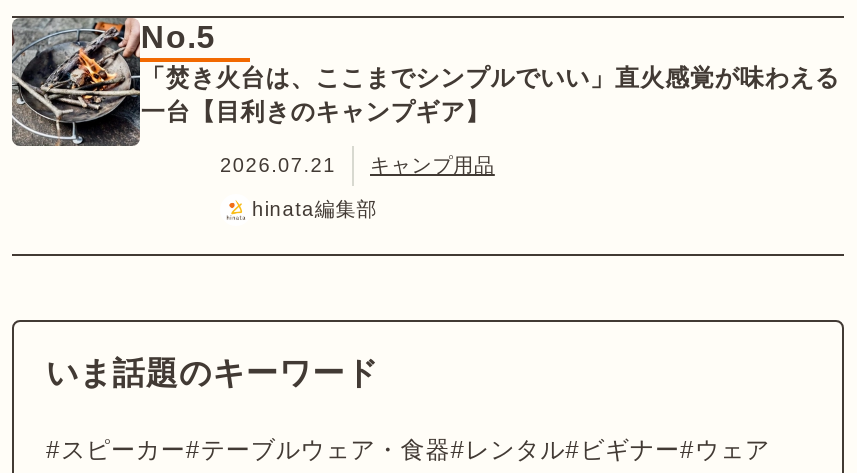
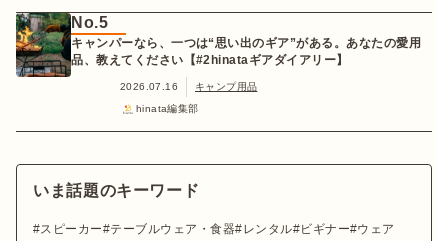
- [image]
- 「焚き火台は、ここまでシンプルでいい」直火感覚が味わえる
- 一台【目利きのキャンプギア】
+ [image]
+ キャンパーなら、一つは“思い出のギア”がある。あなたの愛用
+ 品、教えてください【#2hinataギアダイアリー】

- 2026.07.21 キャンプ用品
+ 2026.07.16 キャンプ用品
